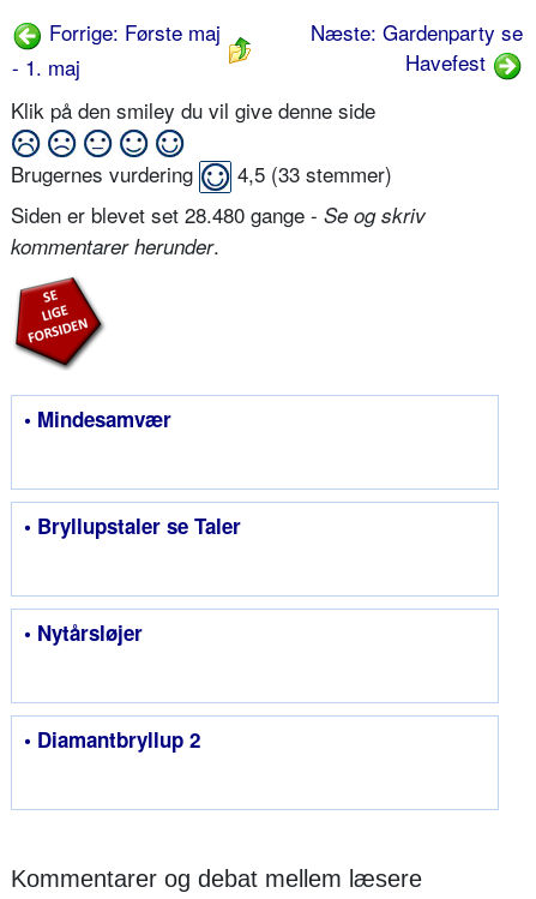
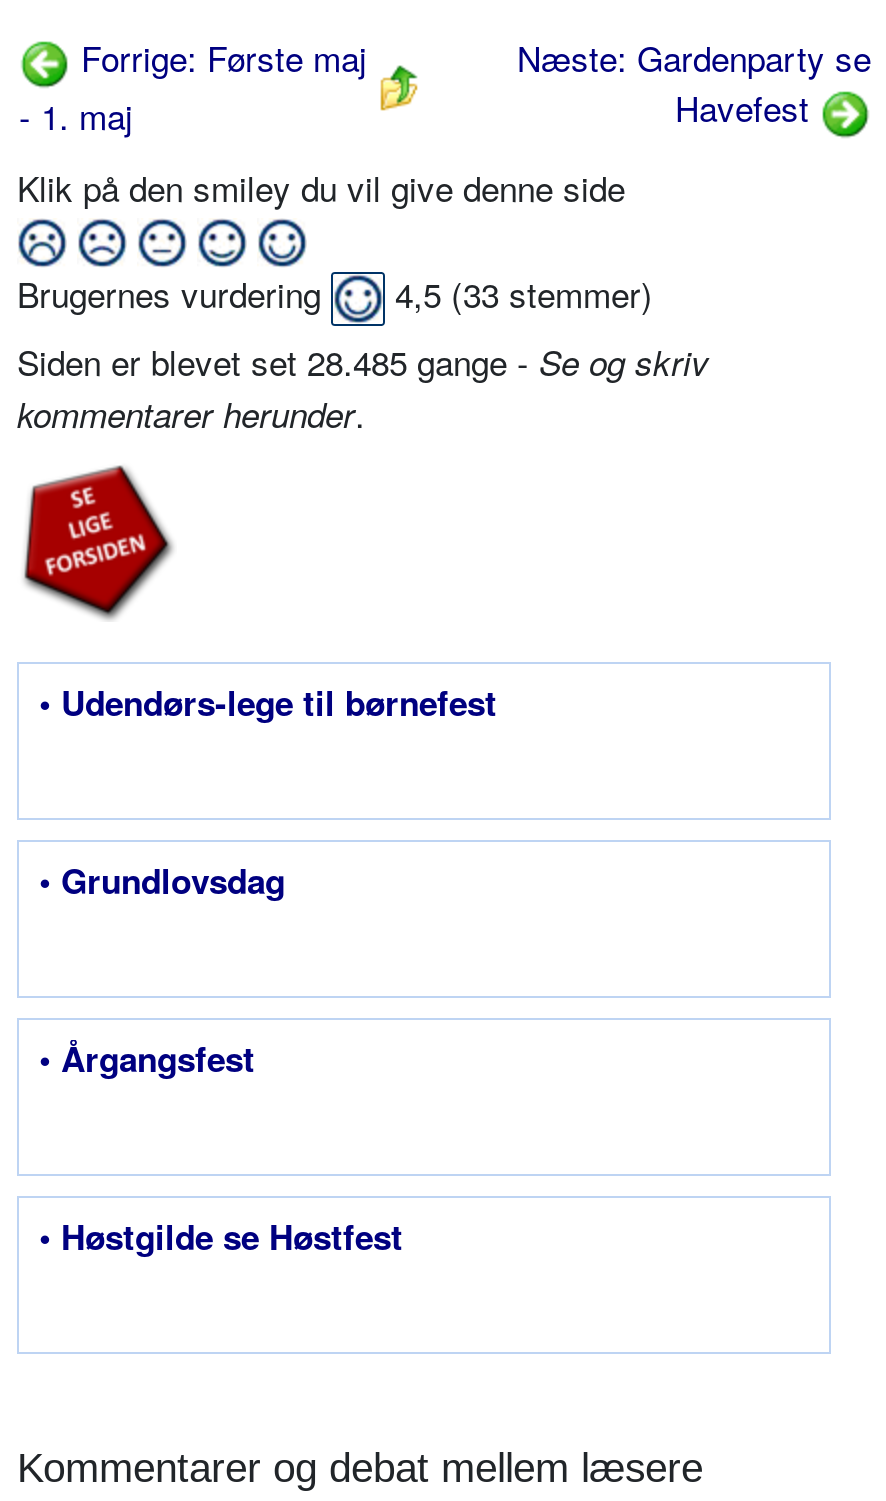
- Siden er blevet set 28.480 gange - Se og skriv
+ Siden er blevet set 28.485 gange - Se og skriv

- • Mindesamvær
+ • Udendørs-lege til børnefest

- • Bryllupstaler se Taler
+ • Grundlovsdag

- • Nytårsløjer
+ • Årgangsfest

- • Diamantbryllup 2
+ • Høstgilde se Høstfest
